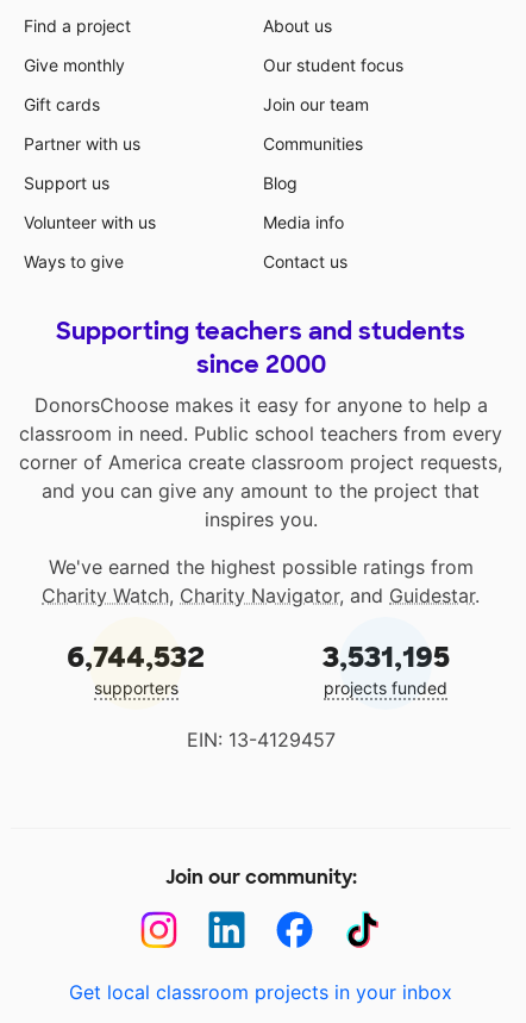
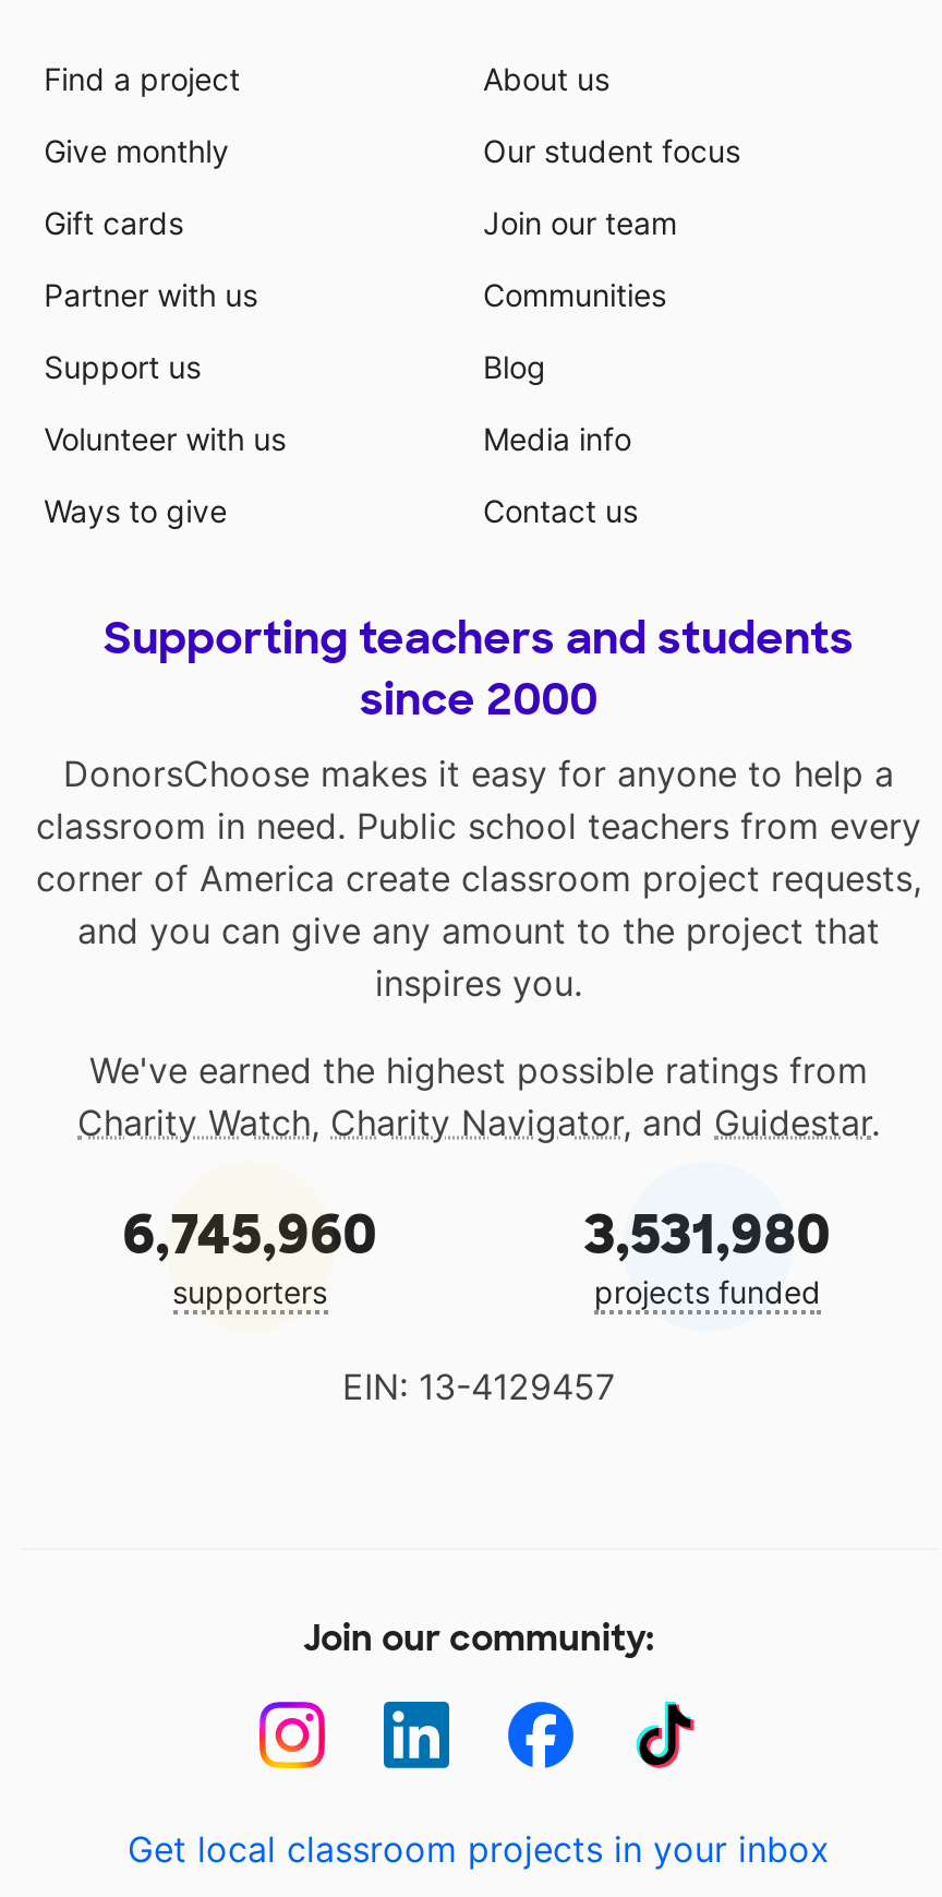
- 6,744,532
+ 6,745,960

- 3,531,195
+ 3,531,980
